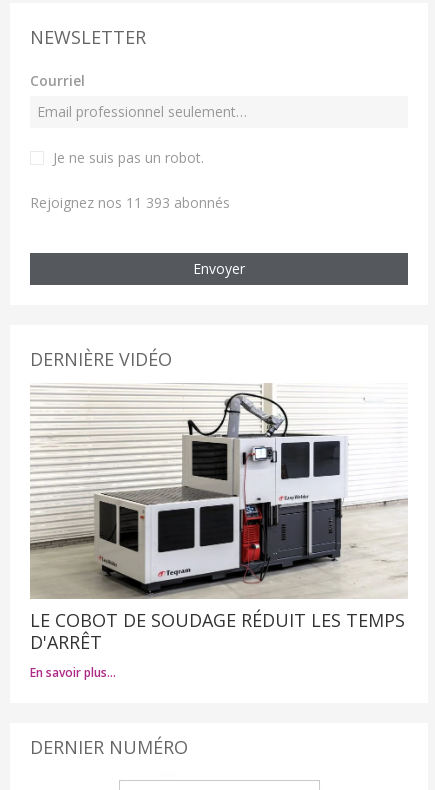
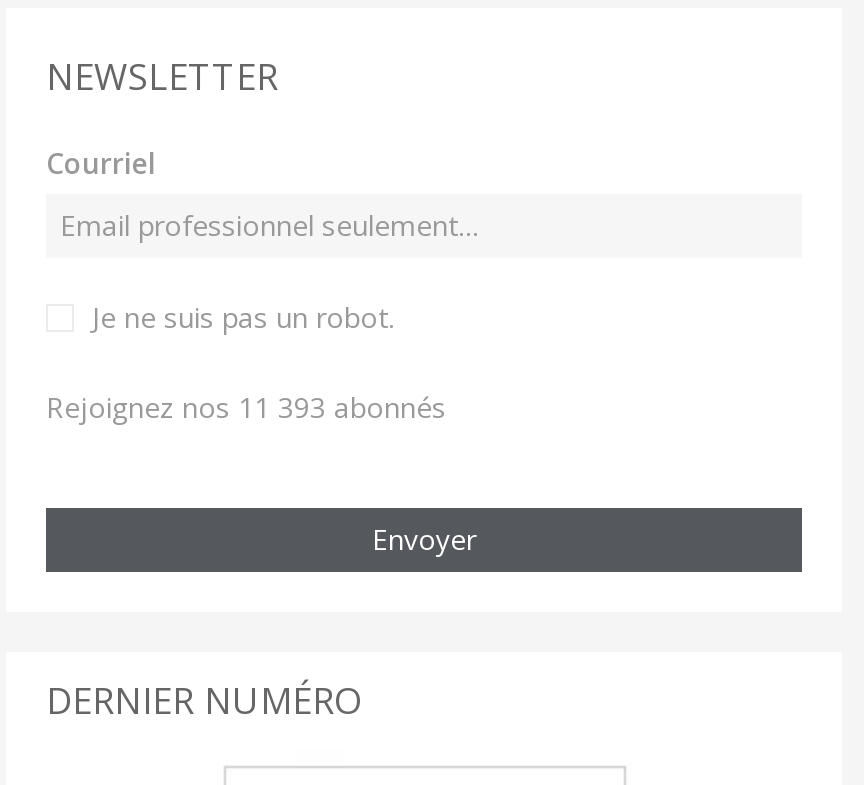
- DERNIÈRE VIDÉO

- [image]
- LE COBOT DE SOUDAGE RÉDUIT LES TEMPS
- D'ARRÊT
- En savoir plus…
